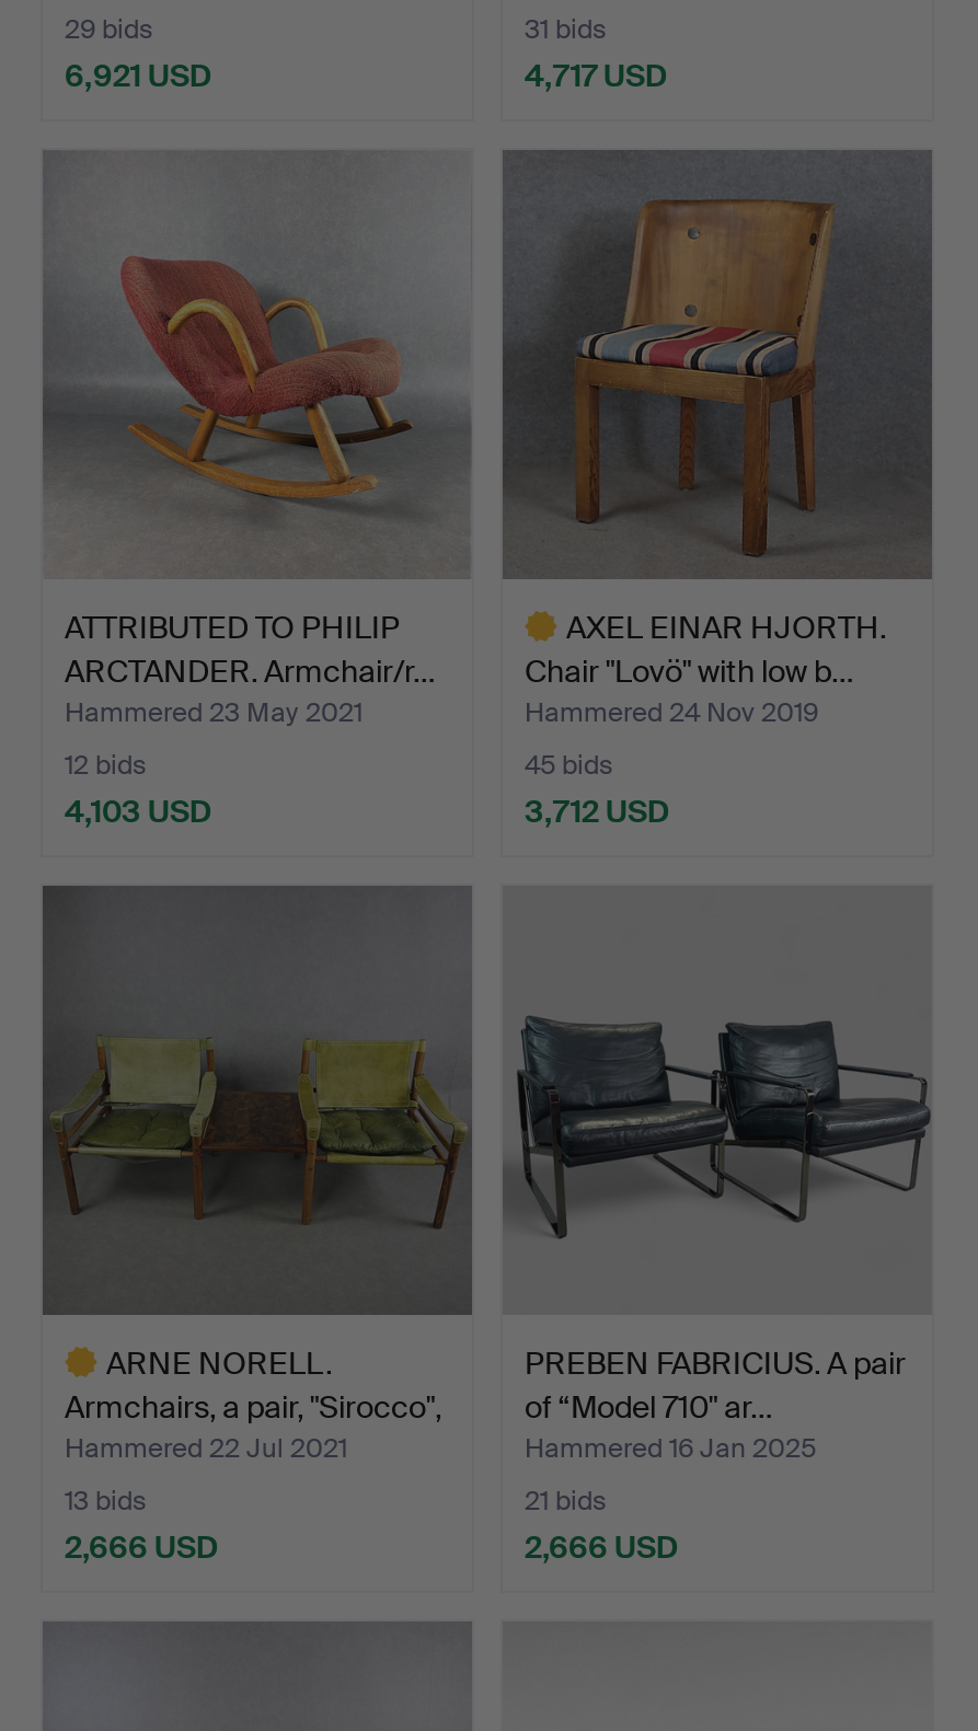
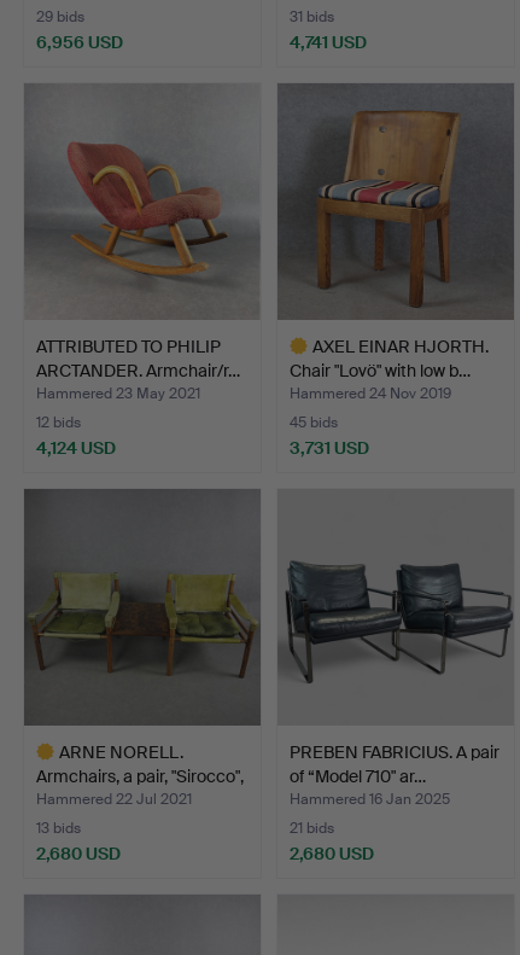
- 6,921 USD
+ 6,956 USD

- 4,717 USD
+ 4,741 USD

- 4,103 USD
+ 4,124 USD

- 3,712 USD
+ 3,731 USD

- 2,666 USD
+ 2,680 USD

- 2,666 USD
+ 2,680 USD
